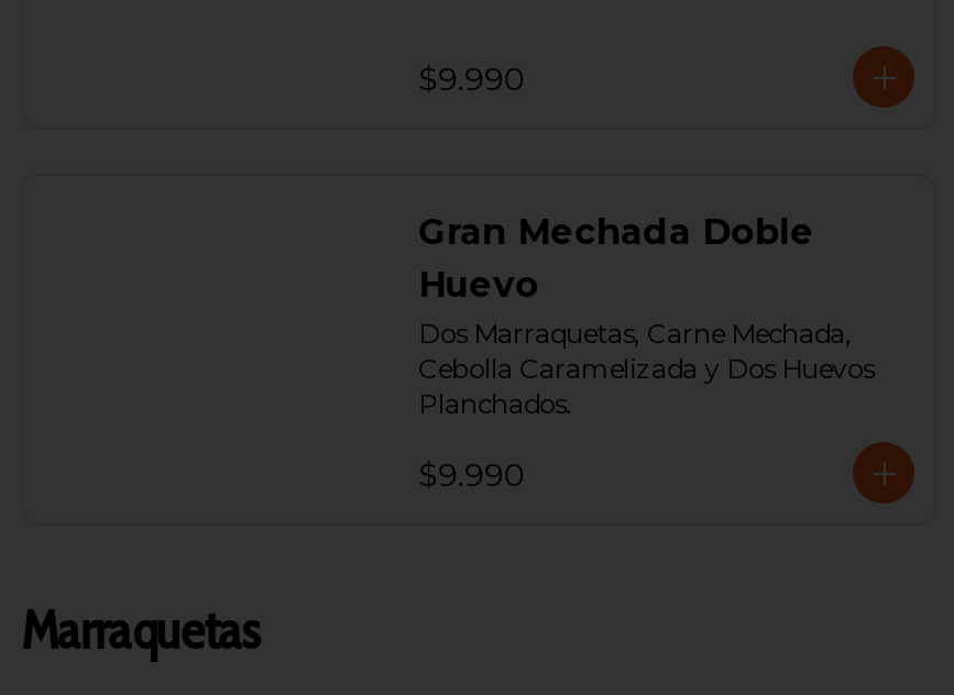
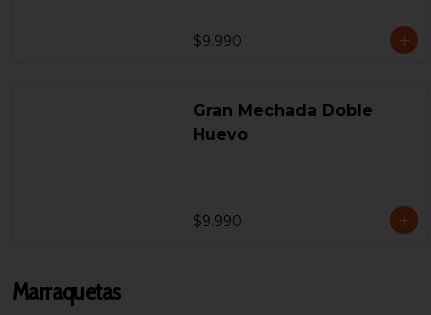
- Dos Marraquetas, Carne Mechada,
- Cebolla Caramelizada y Dos Huevos
- Planchados.
